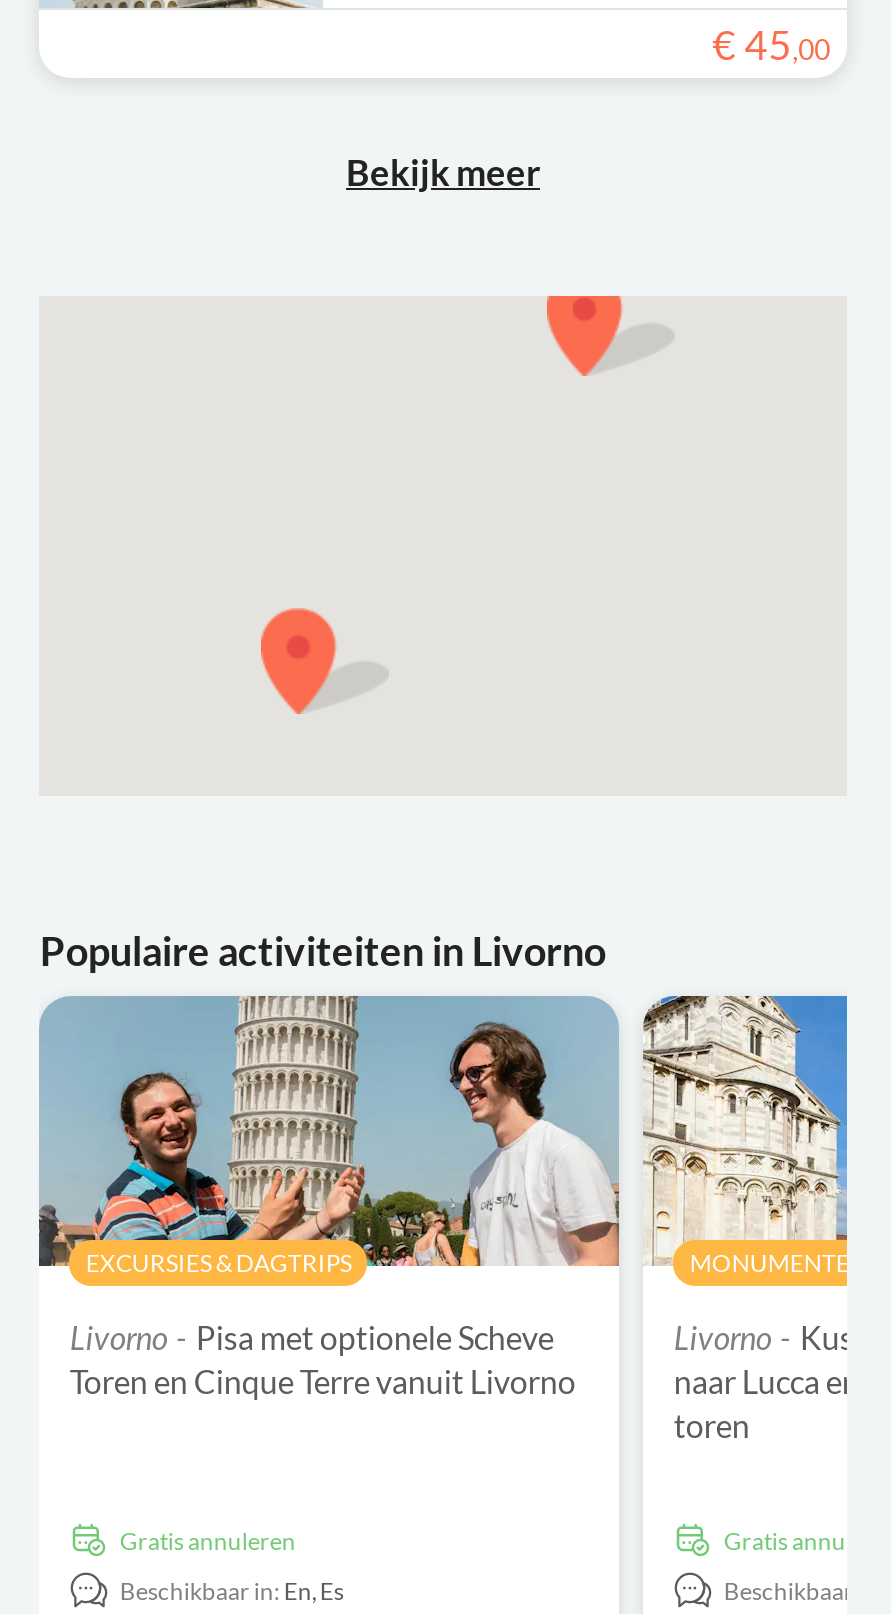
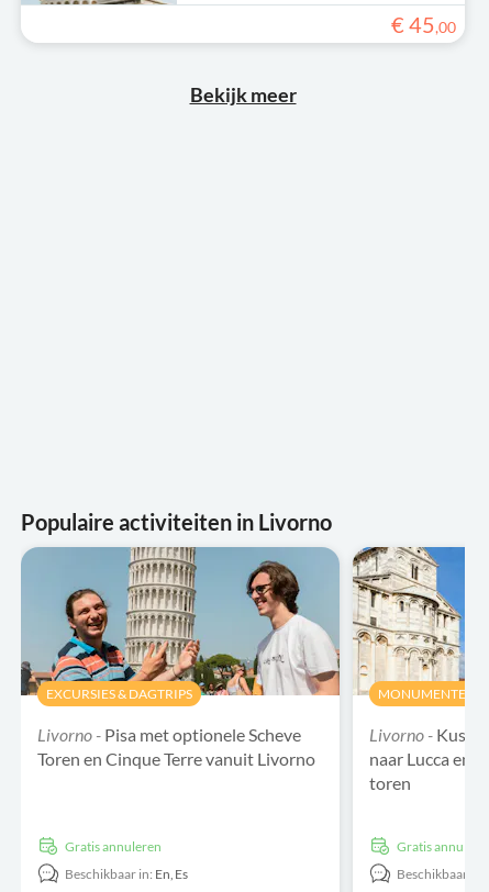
- [image]

- [image]
